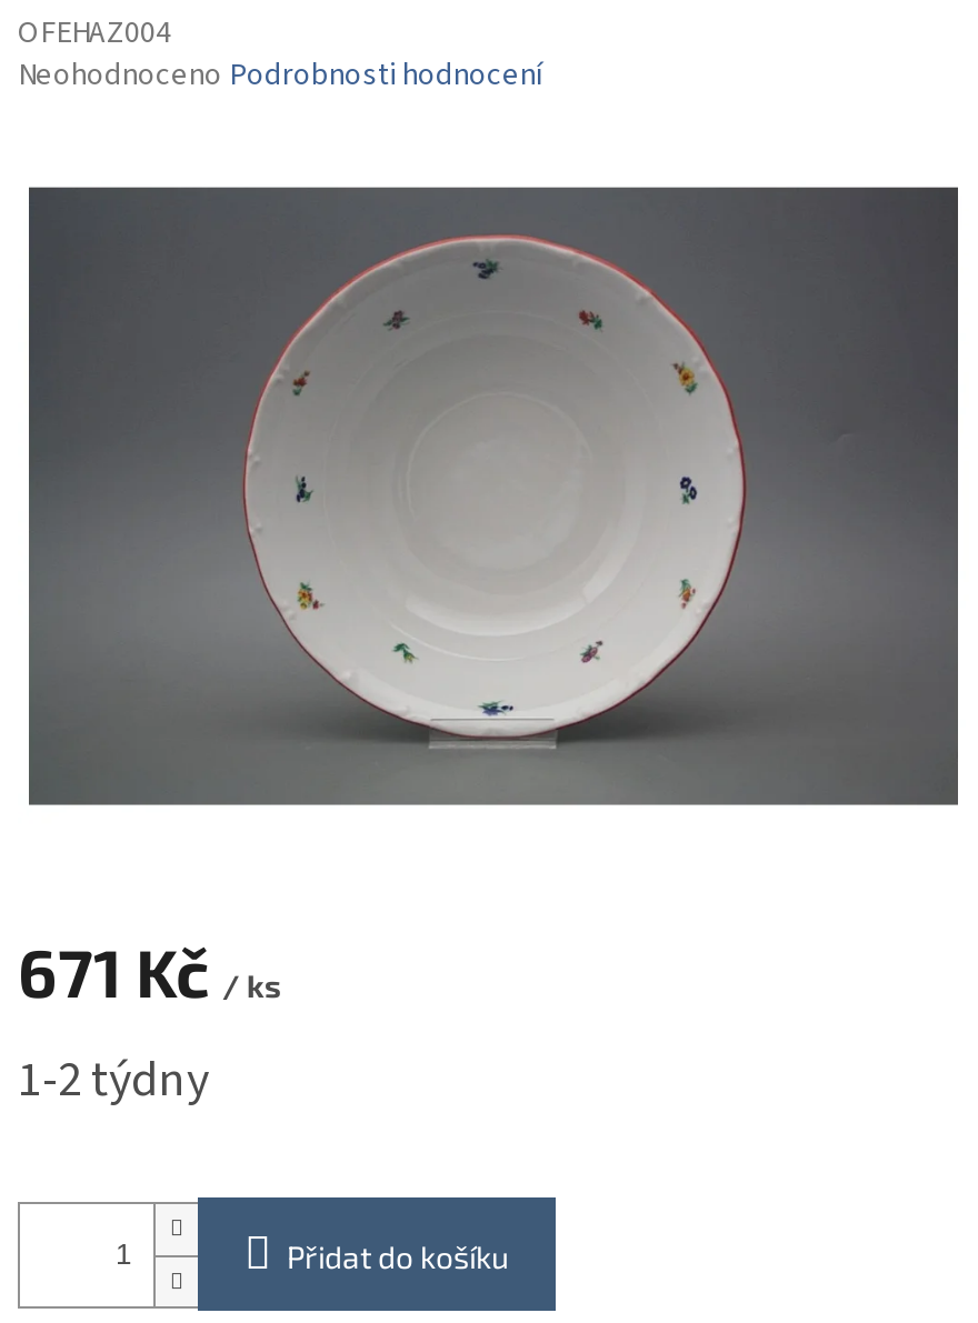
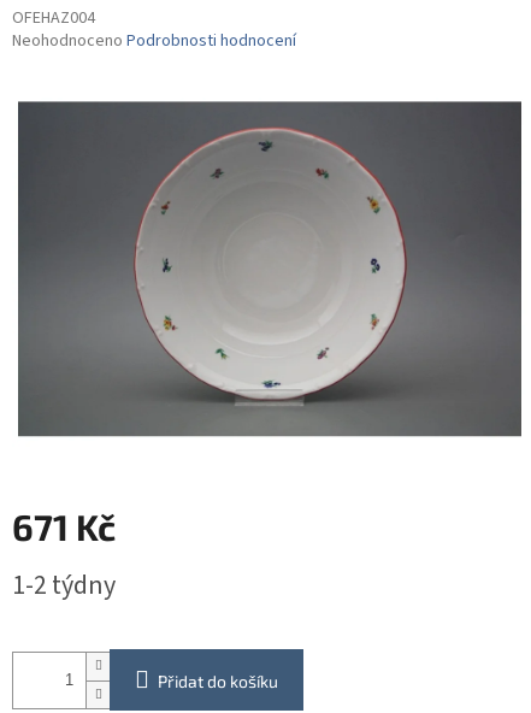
- 671 Kč / ks
+ 671 Kč
